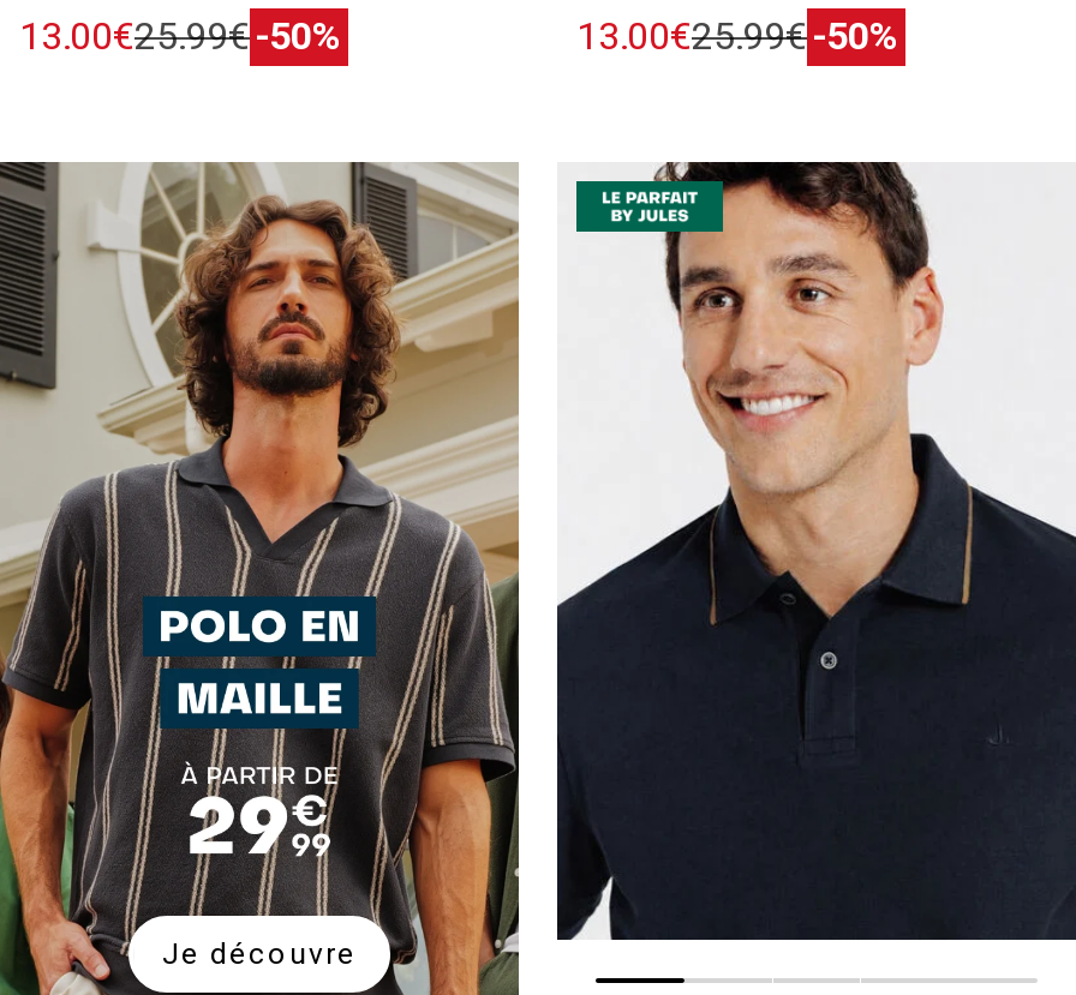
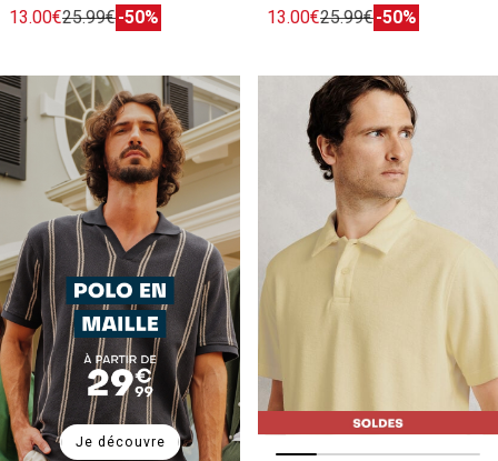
- [image]
+ [image]
